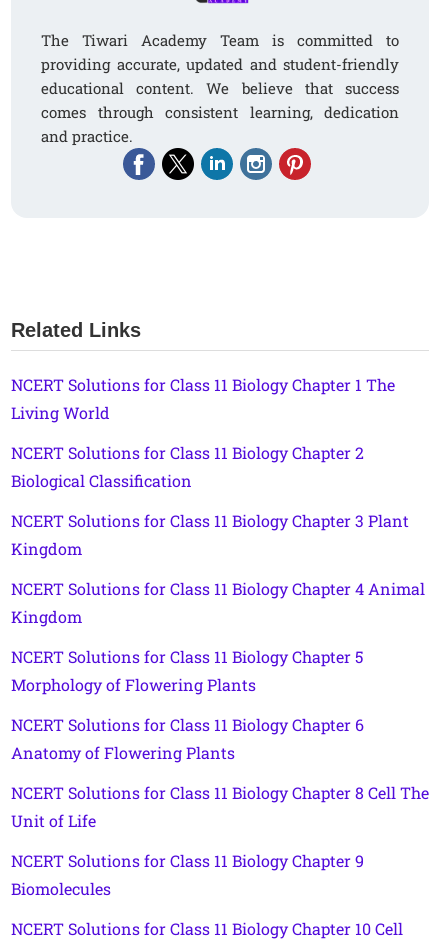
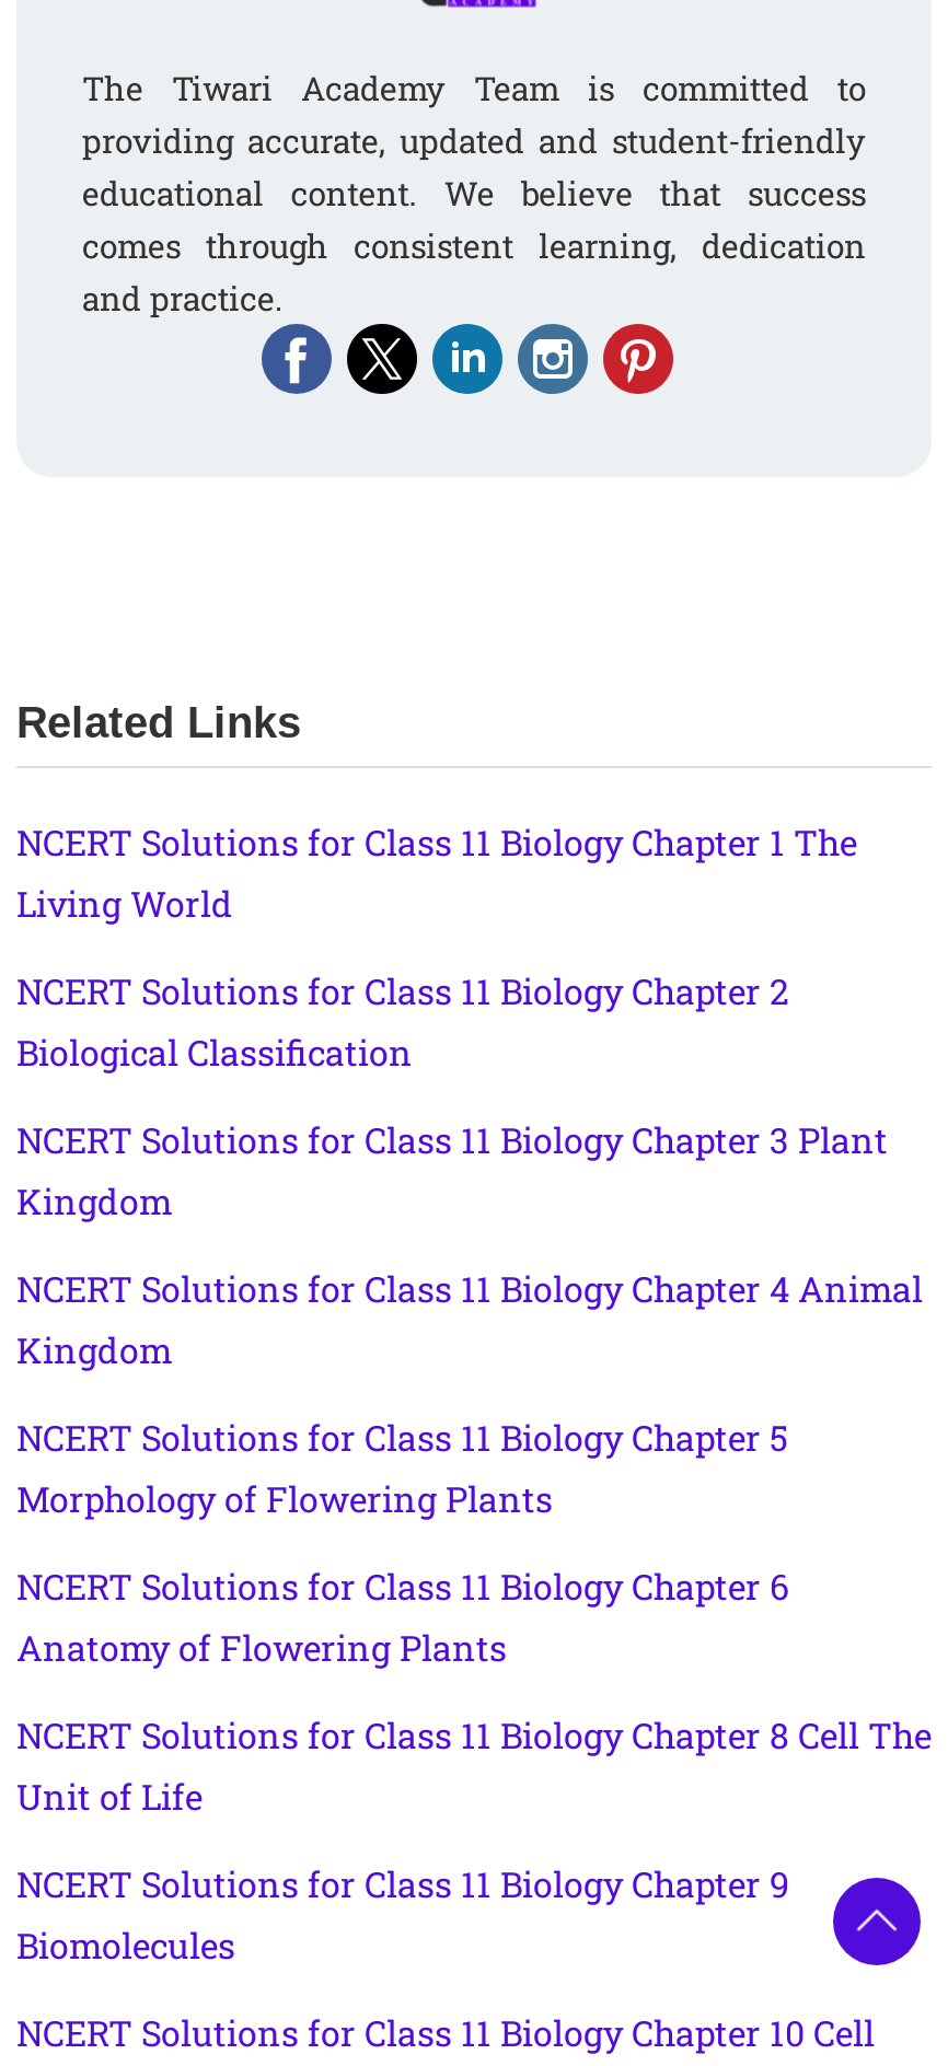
+ [image]
